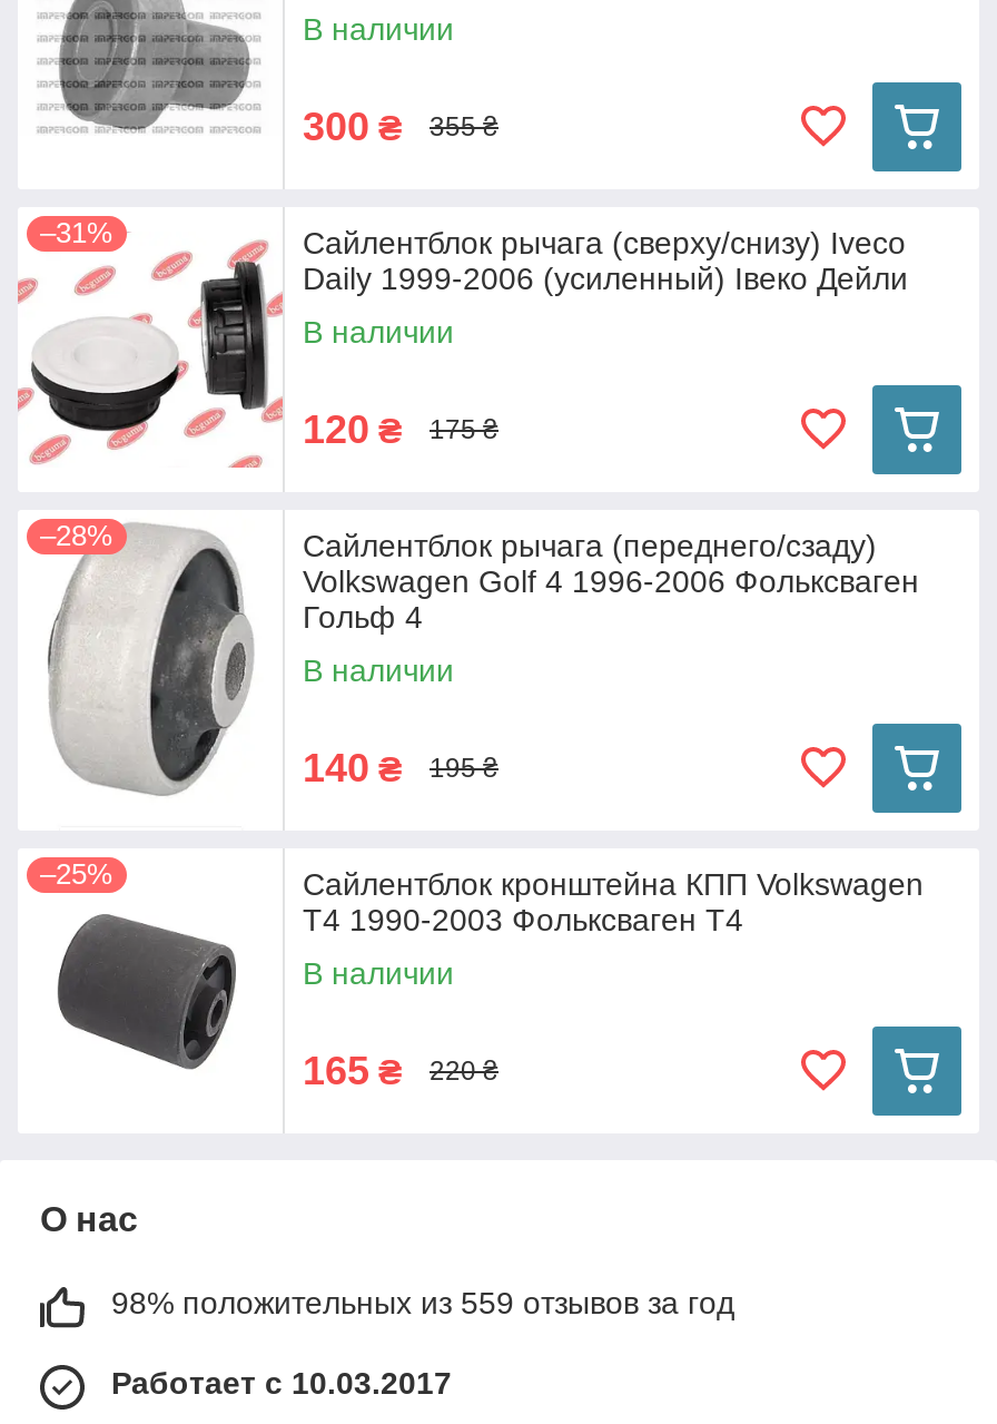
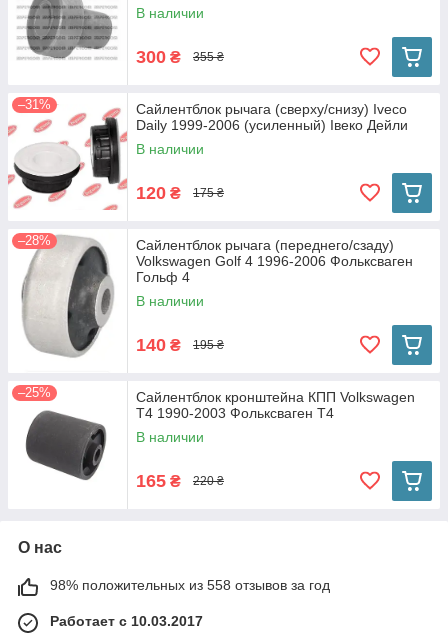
- 98% положительных из 559 отзывов за год
+ 98% положительных из 558 отзывов за год
